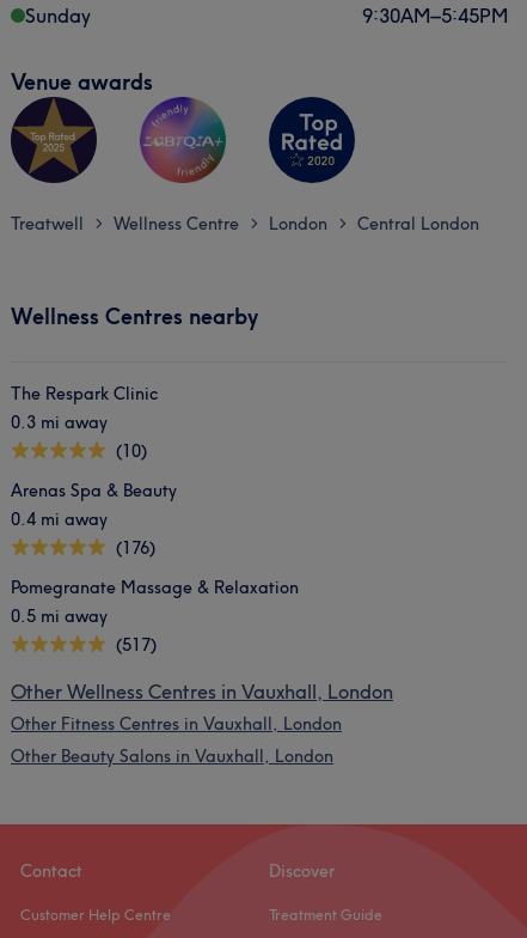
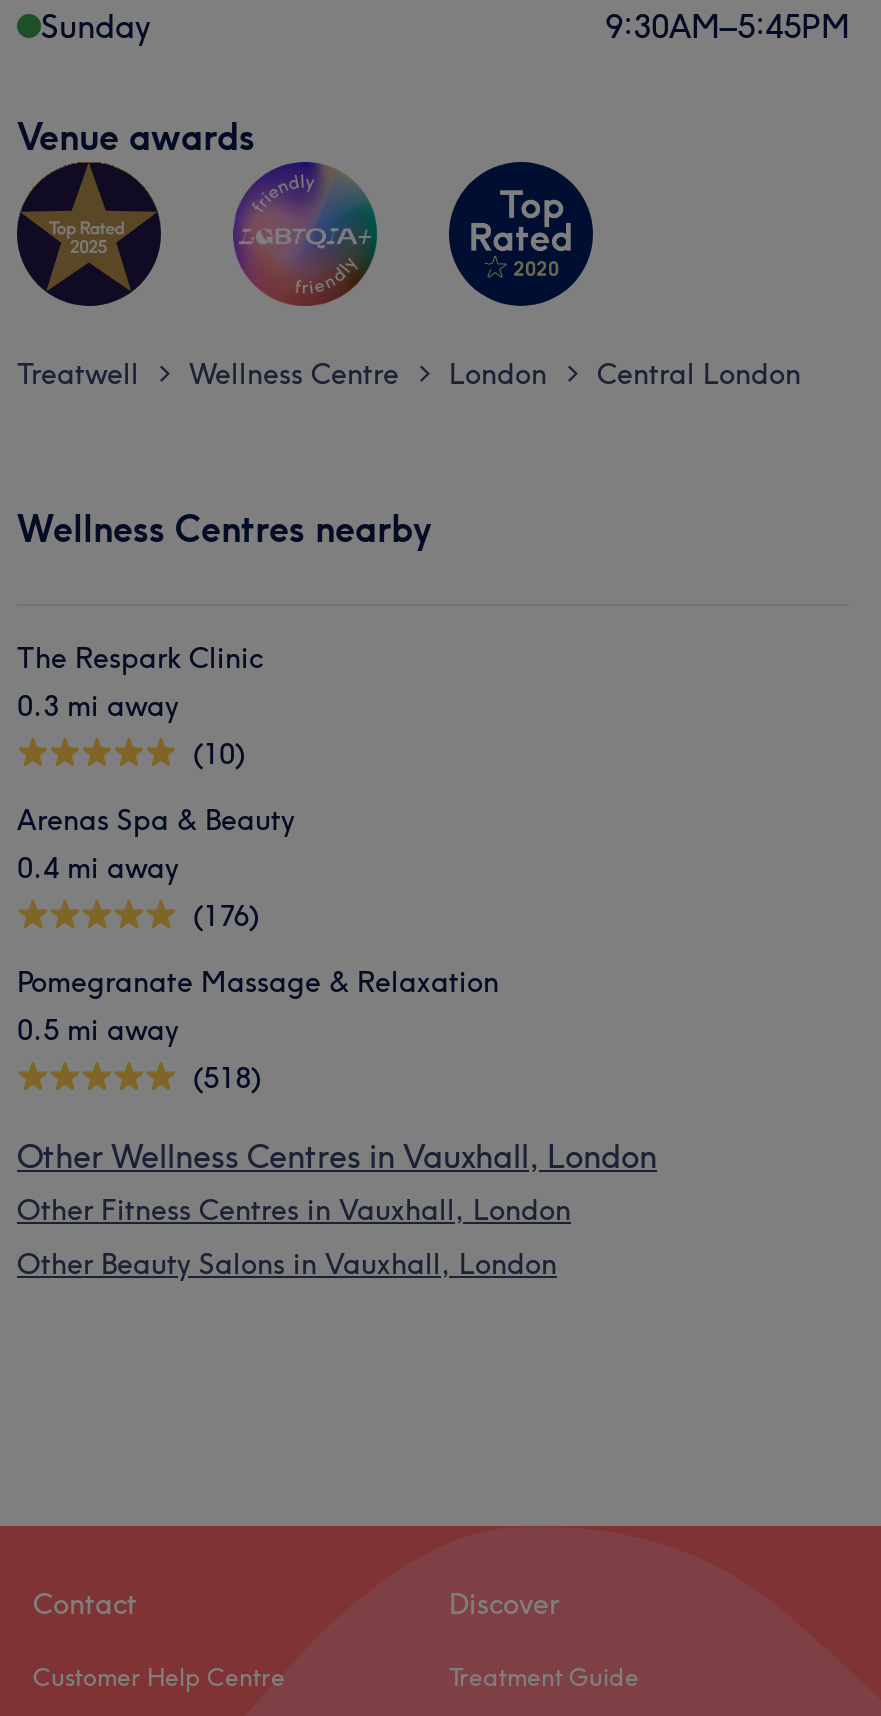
- (517)
+ (518)
